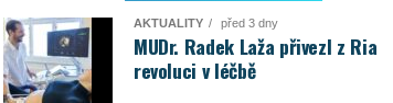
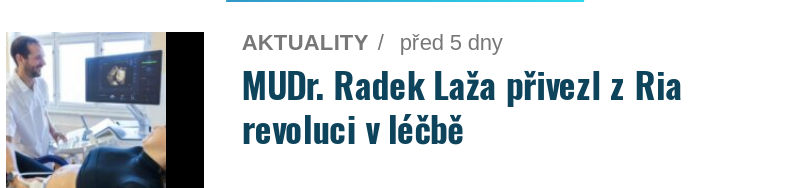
- AKTUALITY před 3 dny
+ AKTUALITY před 5 dny
